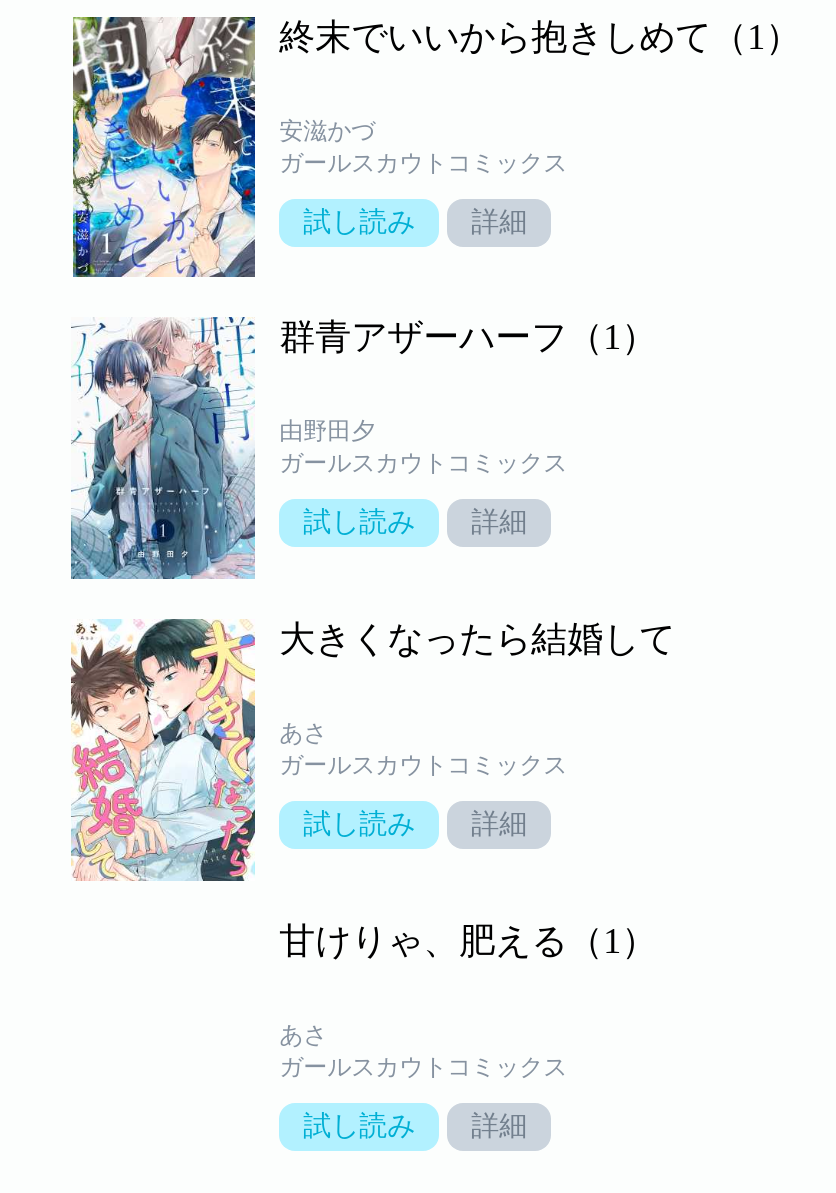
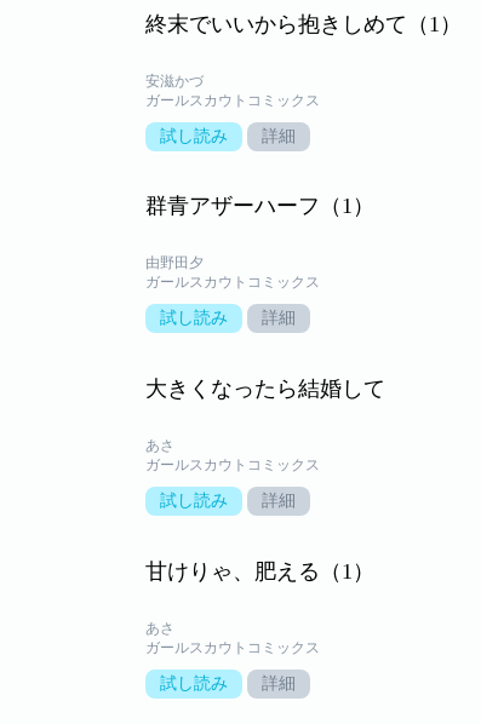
- [image]

- [image]

- [image]
